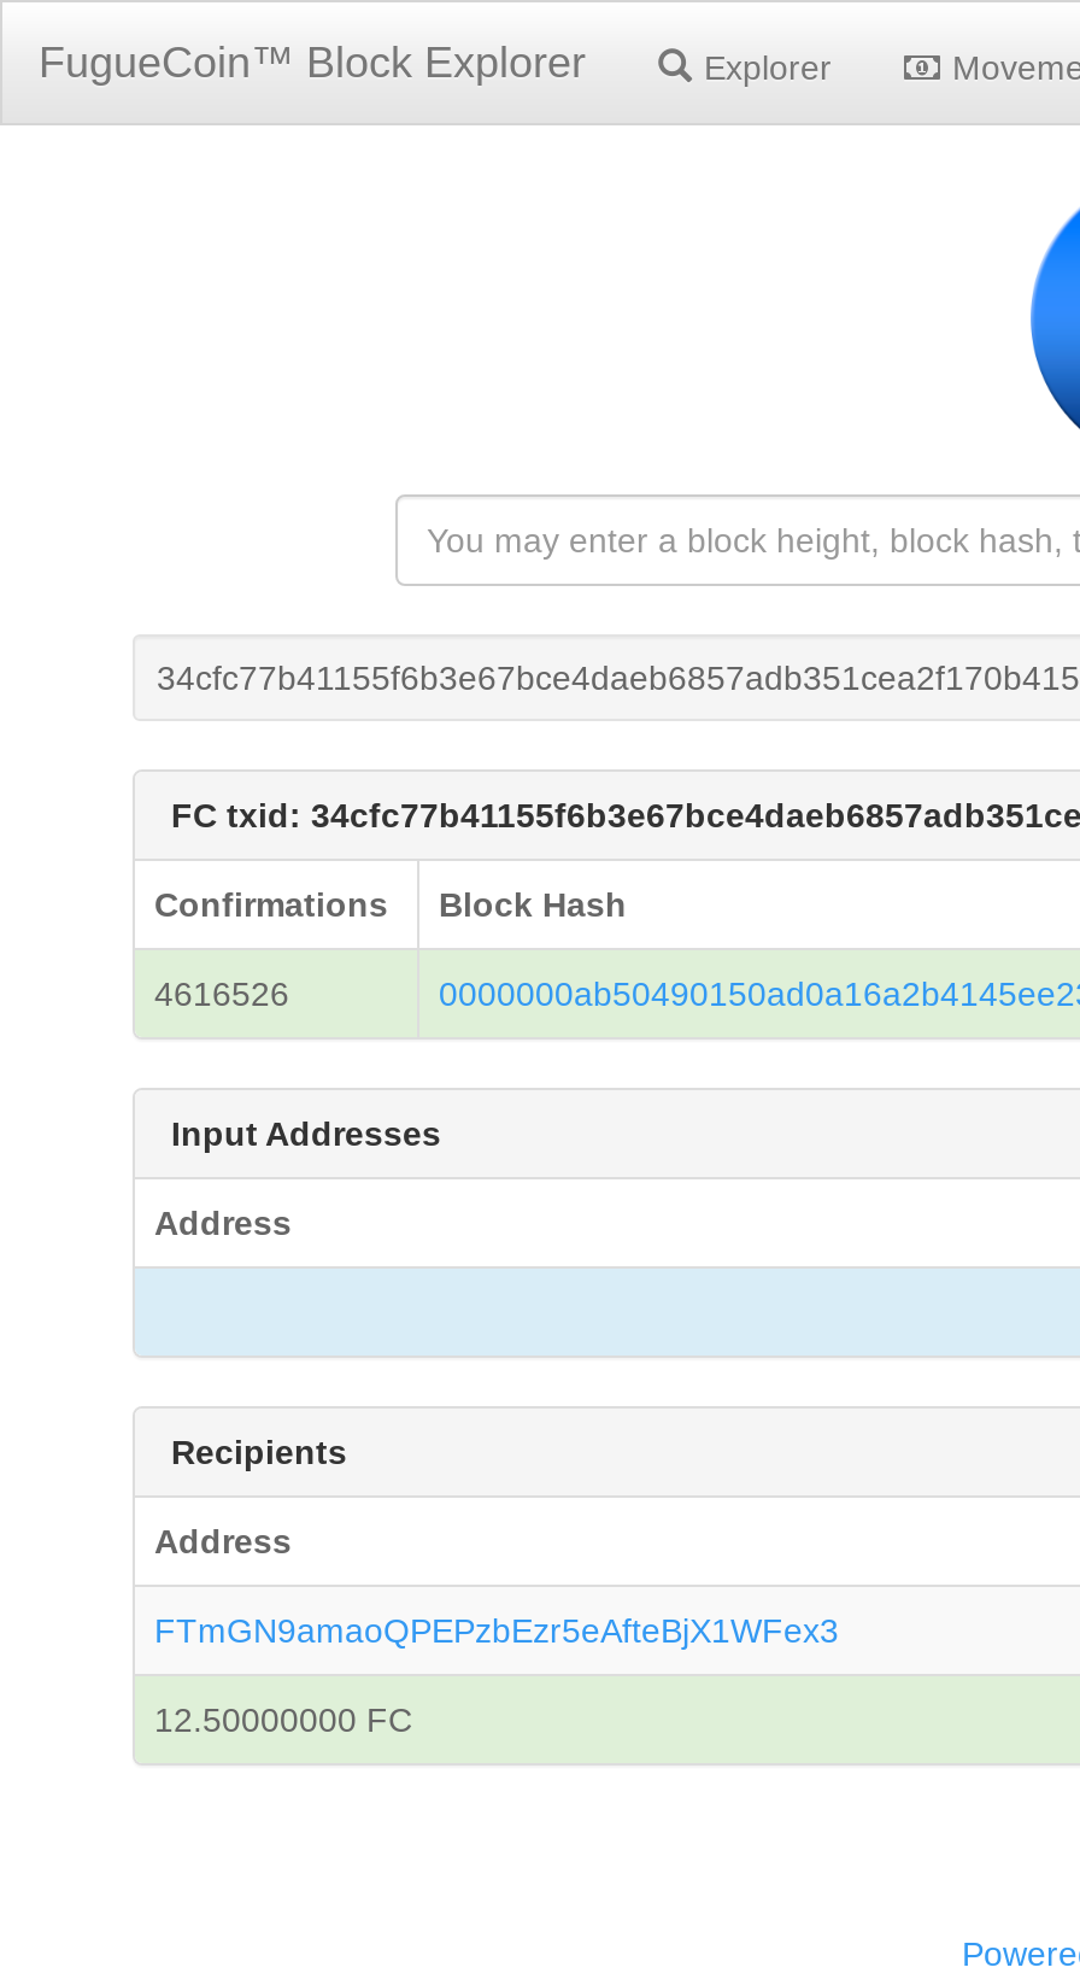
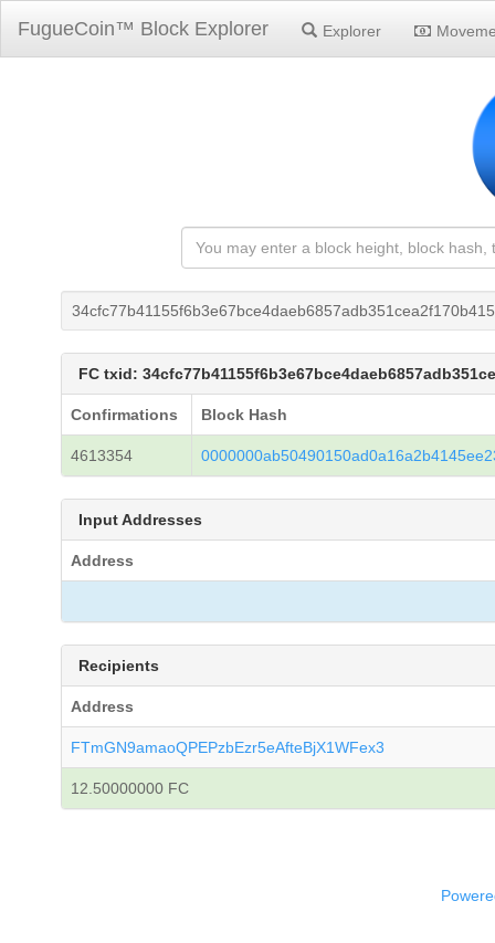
- 4616526
+ 4613354
